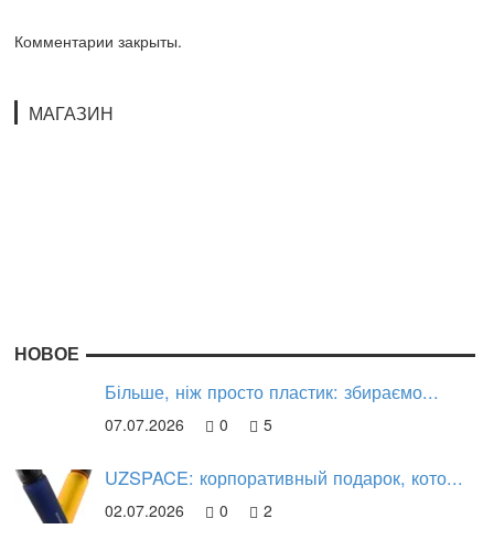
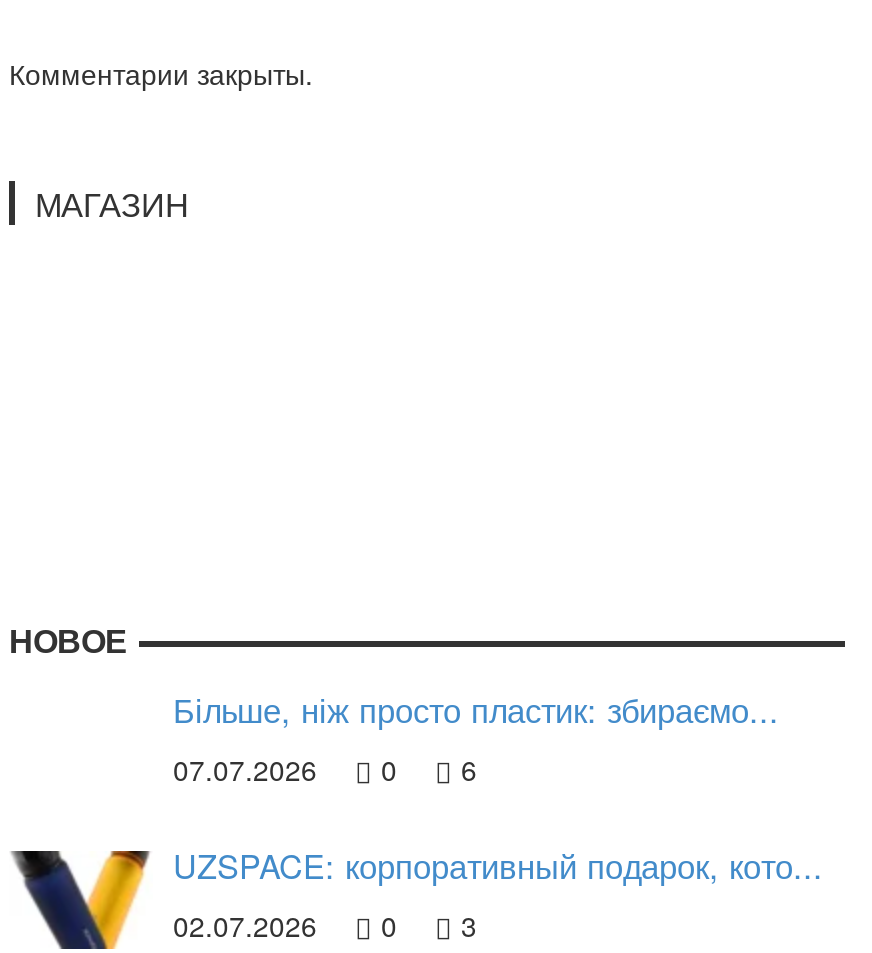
- 07.07.2026 0 5
+ 07.07.2026 0 6

- 02.07.2026 0 2
+ 02.07.2026 0 3
